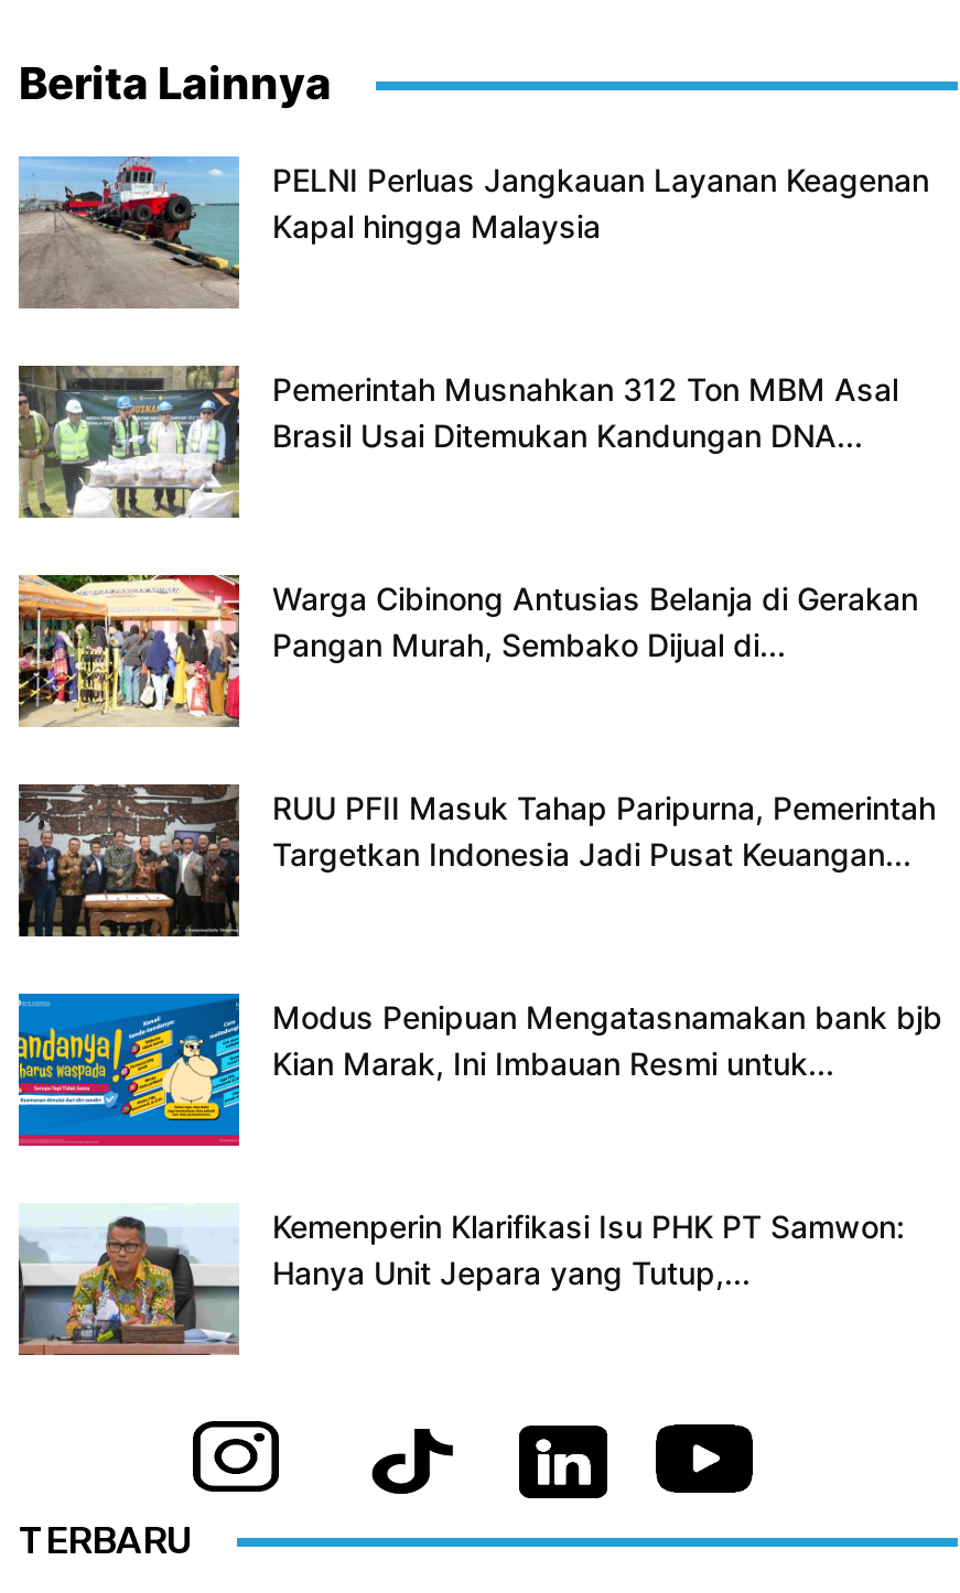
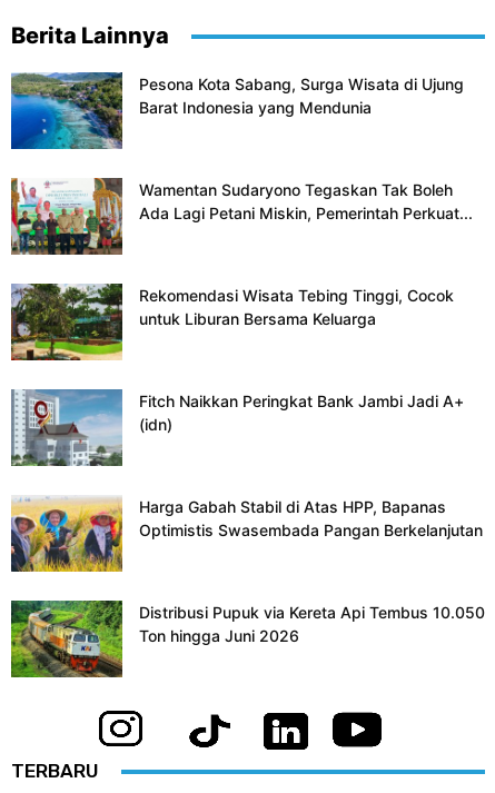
- [image]
- PELNI Perluas Jangkauan Layanan Keagenan
- Kapal hingga Malaysia
+ [image]
+ Pesona Kota Sabang, Surga Wisata di Ujung
+ Barat Indonesia yang Mendunia

- [image]
- Pemerintah Musnahkan 312 Ton MBM Asal
- Brasil Usai Ditemukan Kandungan DNA...
+ [image]
+ Wamentan Sudaryono Tegaskan Tak Boleh
+ Ada Lagi Petani Miskin, Pemerintah Perkuat...

- [image]
- Warga Cibinong Antusias Belanja di Gerakan
- Pangan Murah, Sembako Dijual di...
+ [image]
+ Rekomendasi Wisata Tebing Tinggi, Cocok
+ untuk Liburan Bersama Keluarga

- [image]
- RUU PFII Masuk Tahap Paripurna, Pemerintah
- Targetkan Indonesia Jadi Pusat Keuangan...
+ [image]
+ Fitch Naikkan Peringkat Bank Jambi Jadi A+
+ (idn)

- [image]
- Modus Penipuan Mengatasnamakan bank bjb
- Kian Marak, Ini Imbauan Resmi untuk...
+ [image]
+ Harga Gabah Stabil di Atas HPP, Bapanas
+ Optimistis Swasembada Pangan Berkelanjutan

- [image]
- Kemenperin Klarifikasi Isu PHK PT Samwon:
- Hanya Unit Jepara yang Tutup,...
+ [image]
+ Distribusi Pupuk via Kereta Api Tembus 10.050
+ Ton hingga Juni 2026
